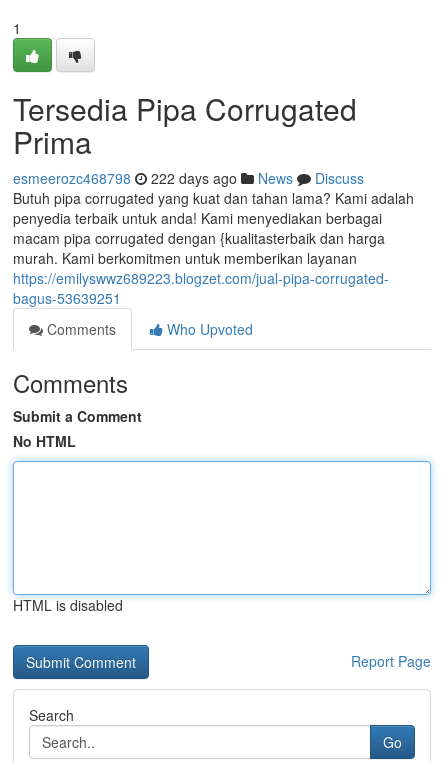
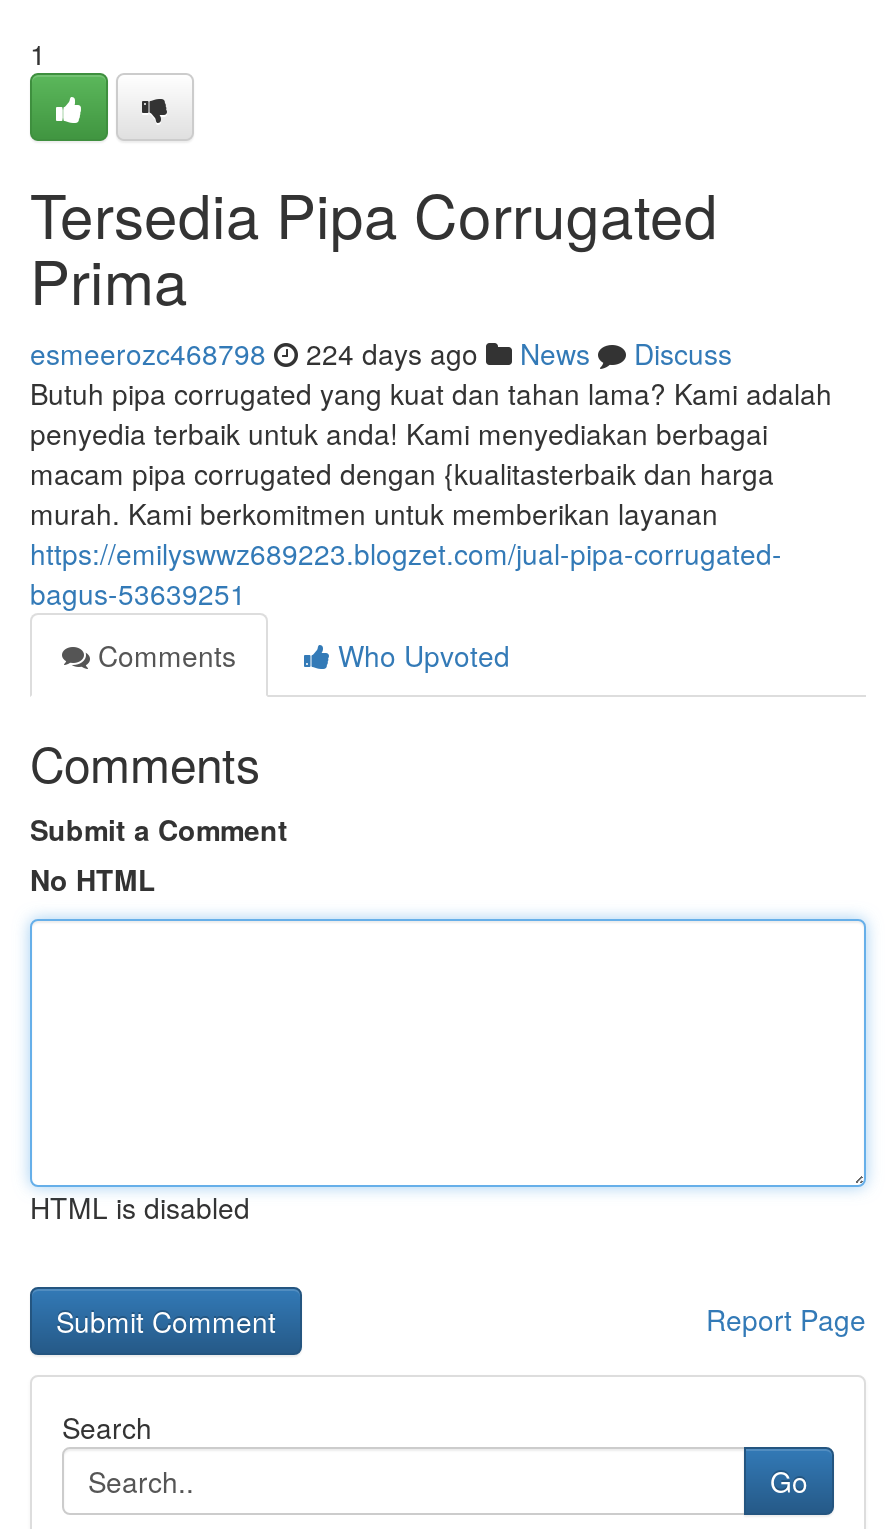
- esmeerozc468798 222 days ago News Discuss
+ esmeerozc468798 224 days ago News Discuss
